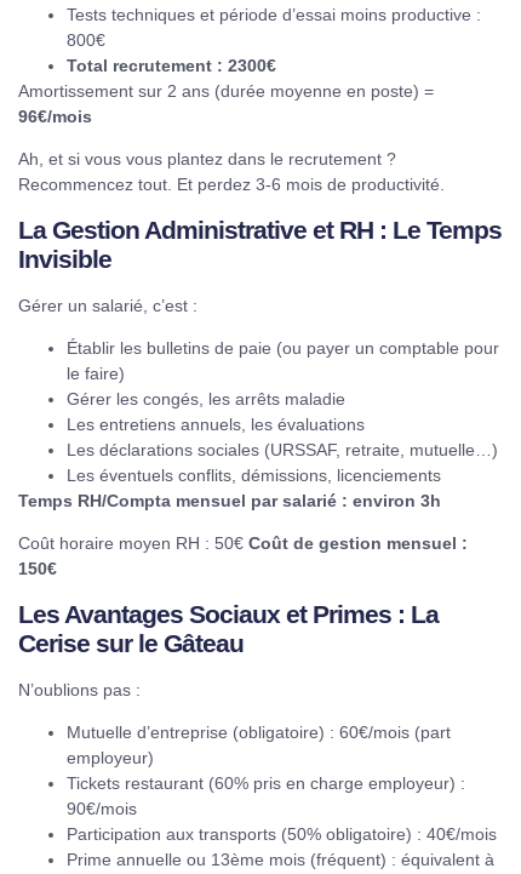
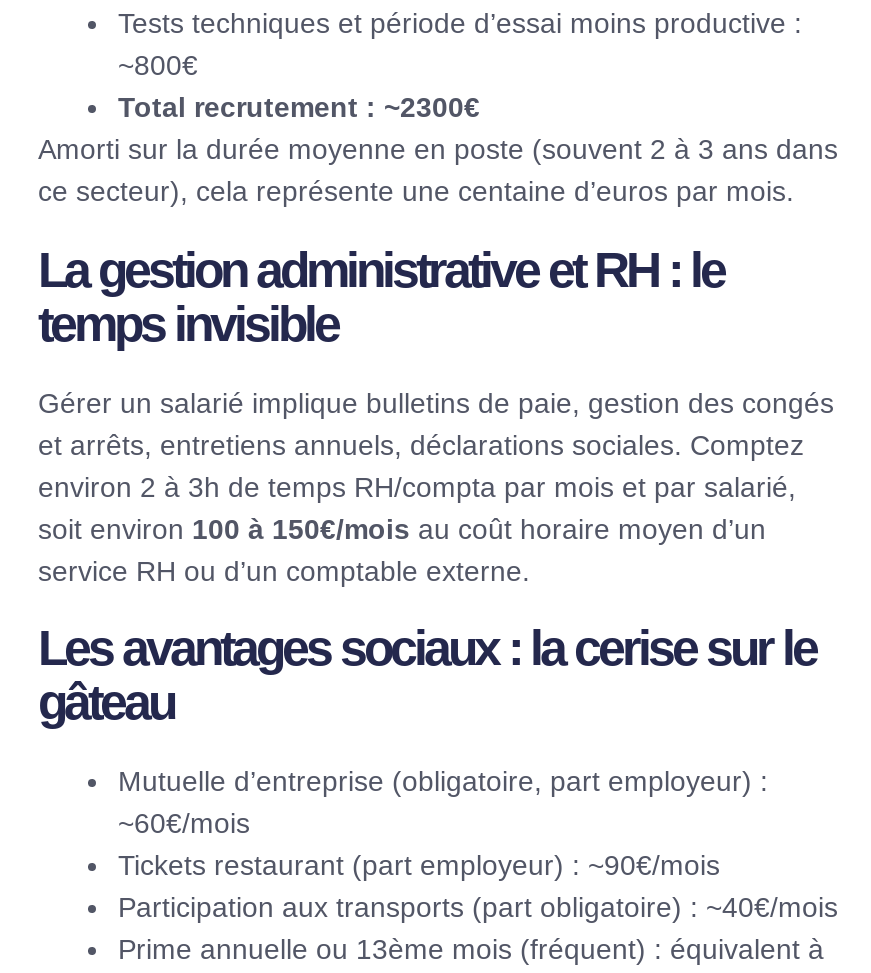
- 800€
- Total recrutement : 2300€
- Amortissement sur 2 ans (durée moyenne en poste) =
- 96€/mois
- Ah, et si vous vous plantez dans le recrutement ?
- Recommencez tout. Et perdez 3-6 mois de productivité.
- La Gestion Administrative et RH : Le Temps
- Invisible
- Gérer un salarié, c’est :
- Établir les bulletins de paie (ou payer un comptable pour
- le faire)
- Gérer les congés, les arrêts maladie
- Les entretiens annuels, les évaluations
- Les déclarations sociales (URSSAF, retraite, mutuelle…)
- Les éventuels conflits, démissions, licenciements
- Temps RH/Compta mensuel par salarié : environ 3h
- Coût horaire moyen RH : 50€Coût de gestion mensuel :
- 150€
- Les Avantages Sociaux et Primes : La
- Cerise sur le Gâteau
- N’oublions pas :
- Mutuelle d’entreprise (obligatoire) : 60€/mois (part
- employeur)
- Tickets restaurant (60% pris en charge employeur) :
- 90€/mois
- Participation aux transports (50% obligatoire) : 40€/mois
+ ~800€
+ Total recrutement : ~2300€
+ Amorti sur la durée moyenne en poste (souvent 2 à 3 ans dans
+ ce secteur), cela représente une centaine d’euros par mois.
+ La gestion administrative et RH : le
+ temps invisible
+ Gérer un salarié implique bulletins de paie, gestion des congés
+ et arrêts, entretiens annuels, déclarations sociales. Comptez
+ environ 2 à 3h de temps RH/compta par mois et par salarié,
+ soit environ 100 à 150€/mois au coût horaire moyen d’un
+ service RH ou d’un comptable externe.
+ Les avantages sociaux : la cerise sur le
+ gâteau
+ Mutuelle d’entreprise (obligatoire, part employeur) :
+ ~60€/mois
+ Tickets restaurant (part employeur) : ~90€/mois
+ Participation aux transports (part obligatoire) : ~40€/mois
